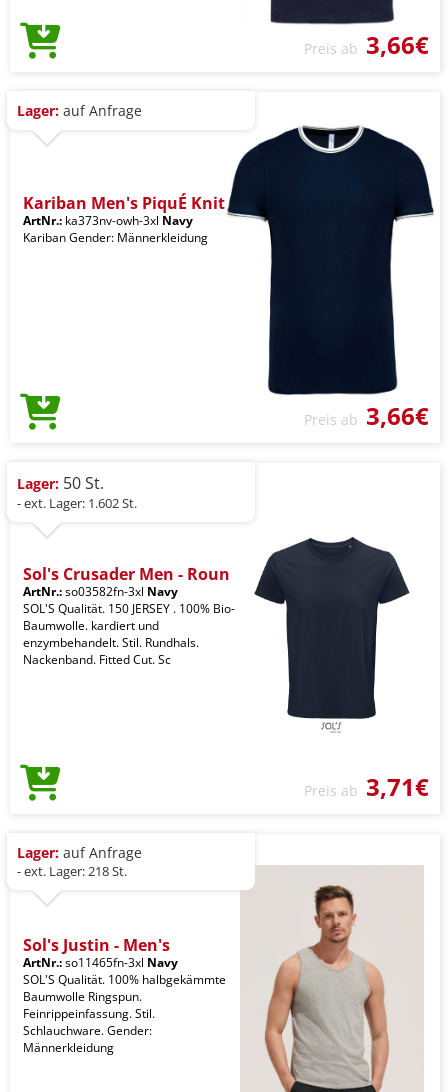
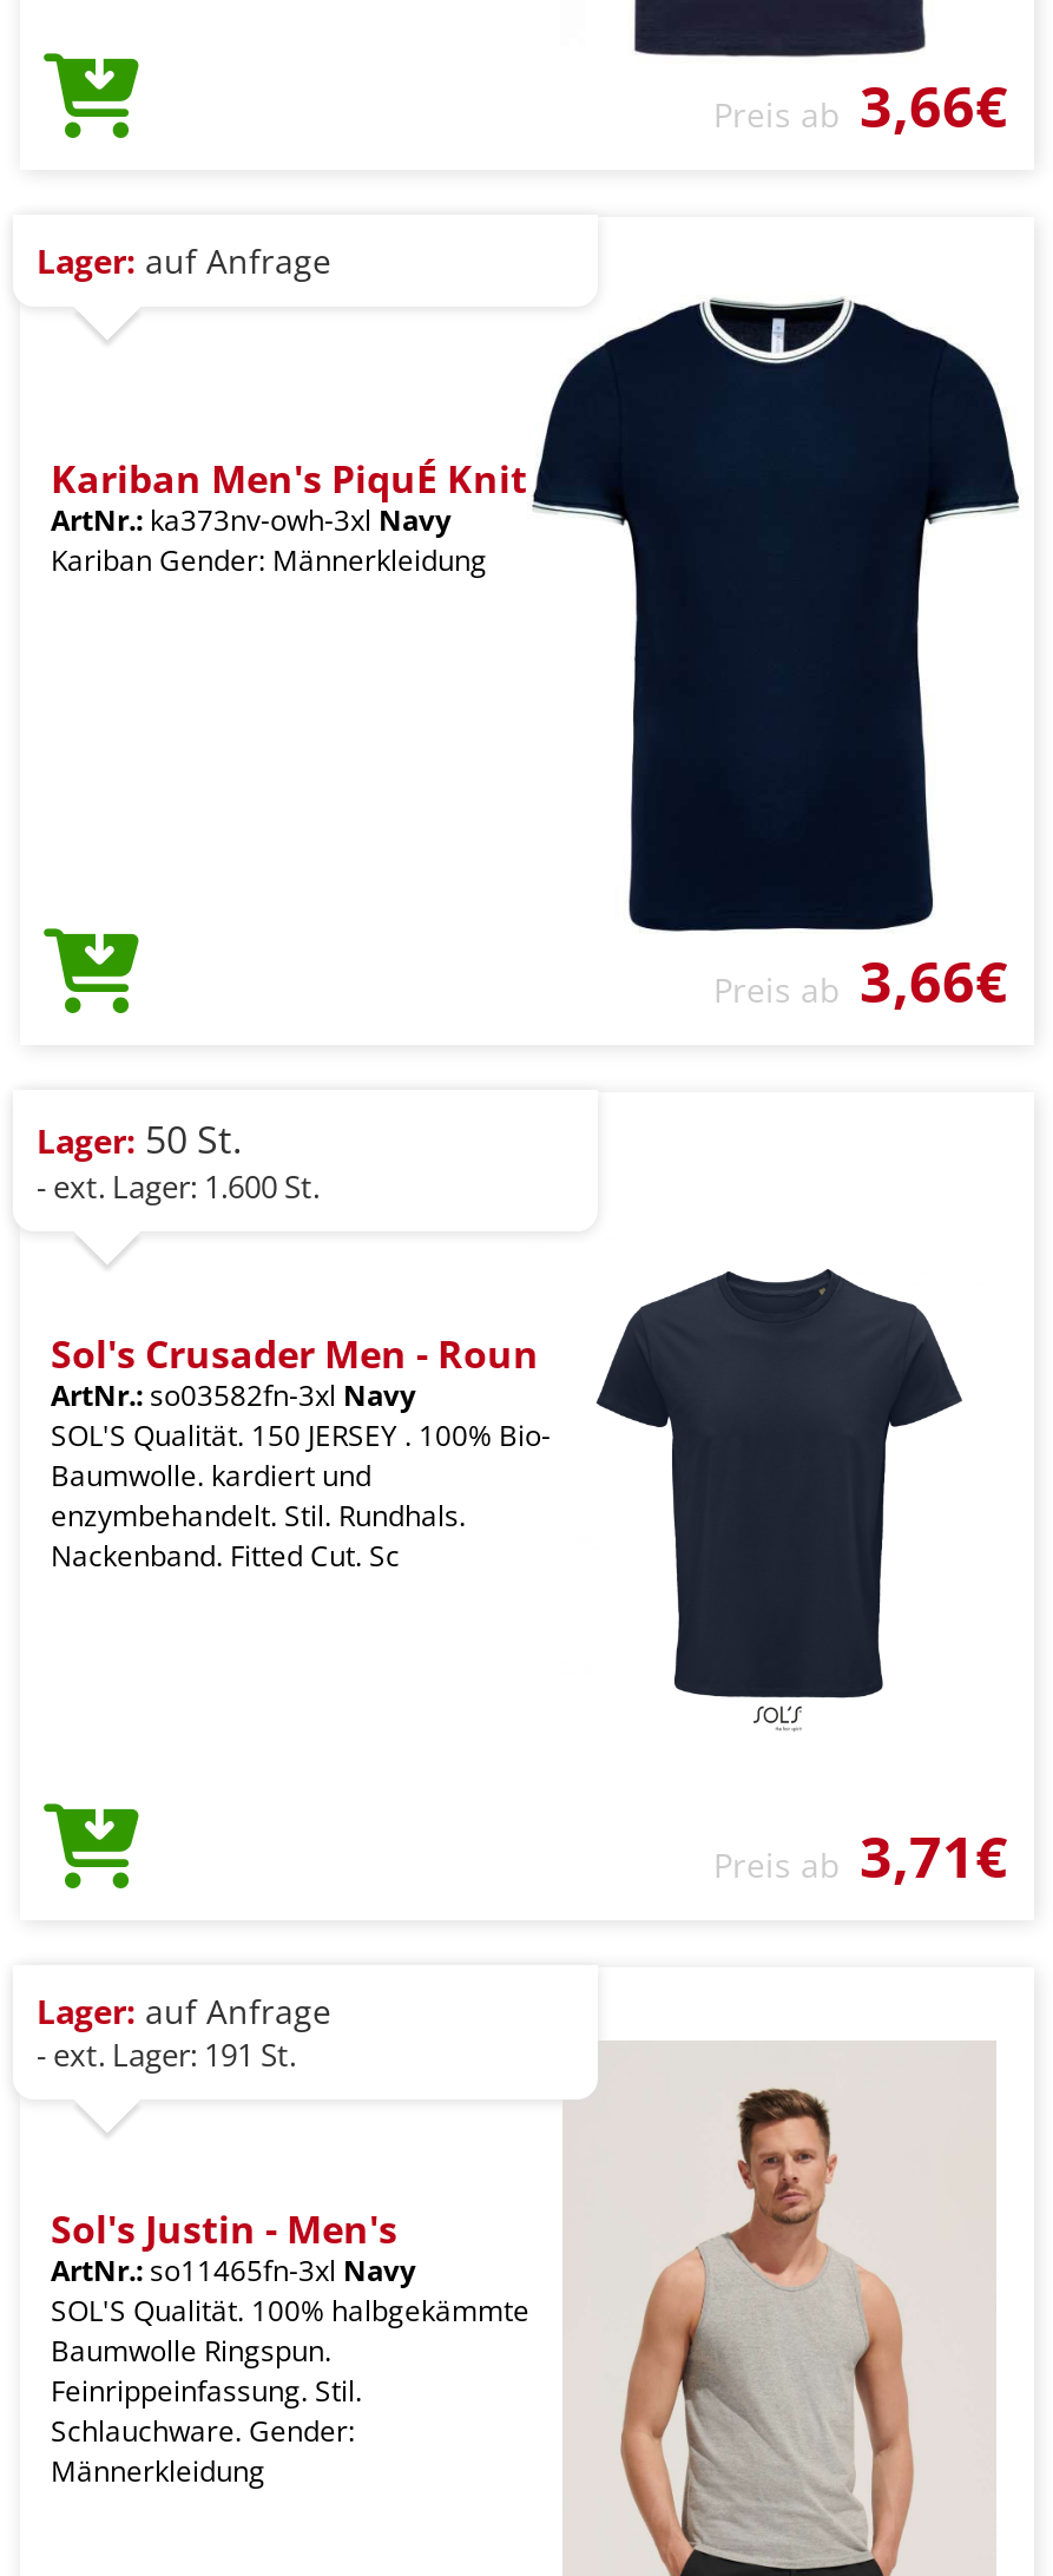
- - ext. Lager: 1.602 St.
+ - ext. Lager: 1.600 St.

- - ext. Lager: 218 St.
+ - ext. Lager: 191 St.
